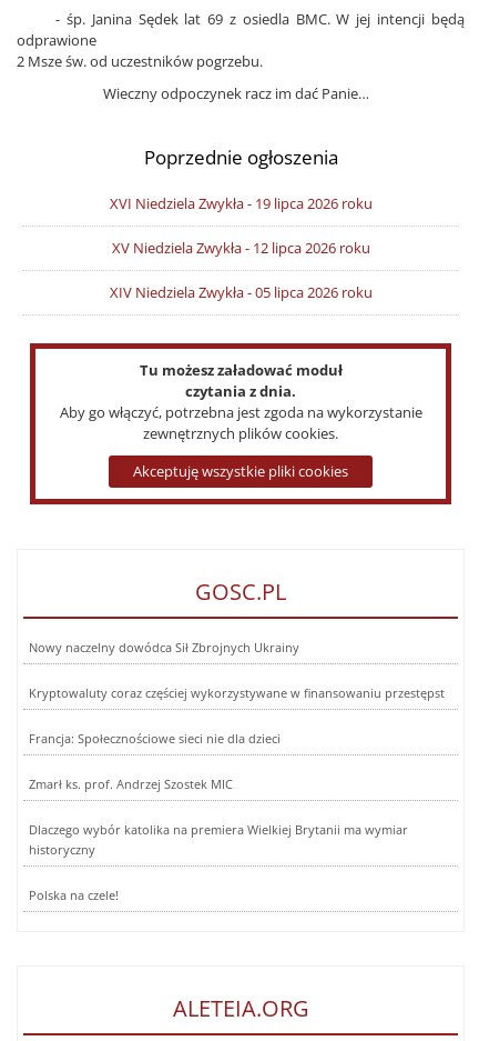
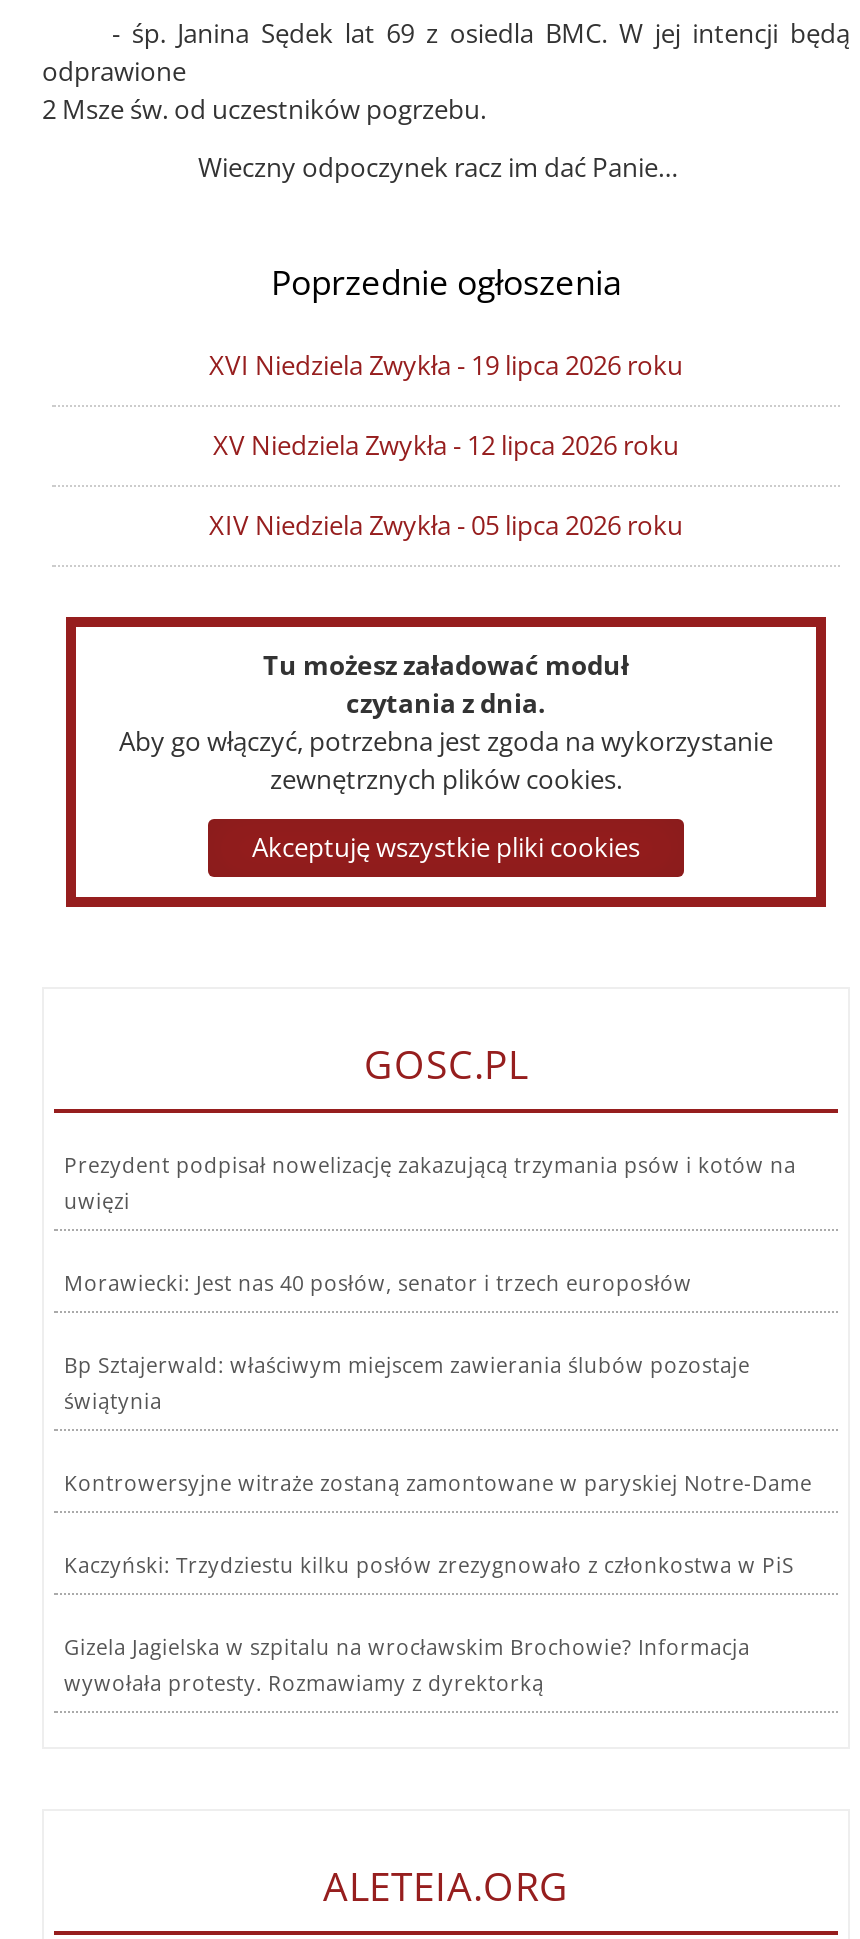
- Nowy naczelny dowódca Sił Zbrojnych Ukrainy
+ Prezydent podpisał nowelizację zakazującą trzymania psów i kotów na
+ uwięzi

- Kryptowaluty coraz częściej wykorzystywane w finansowaniu przestępst
+ Morawiecki: Jest nas 40 posłów, senator i trzech europosłów

- Francja: Społecznościowe sieci nie dla dzieci
+ Bp Sztajerwald: właściwym miejscem zawierania ślubów pozostaje
+ świątynia

- Zmarł ks. prof. Andrzej Szostek MIC
+ Kontrowersyjne witraże zostaną zamontowane w paryskiej Notre-Dame

- Dlaczego wybór katolika na premiera Wielkiej Brytanii ma wymiar
- historyczny
+ Kaczyński: Trzydziestu kilku posłów zrezygnowało z członkostwa w PiS

- Polska na czele!
+ Gizela Jagielska w szpitalu na wrocławskim Brochowie? Informacja
+ wywołała protesty. Rozmawiamy z dyrektorką
